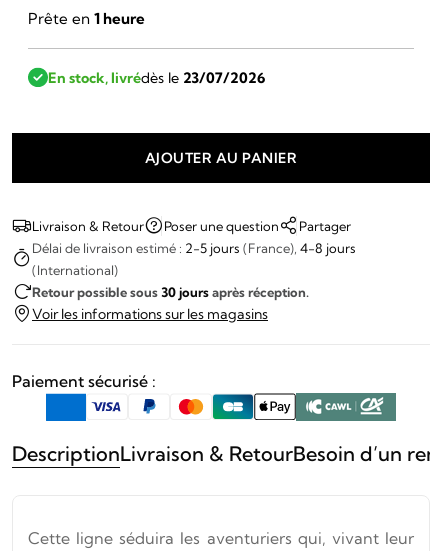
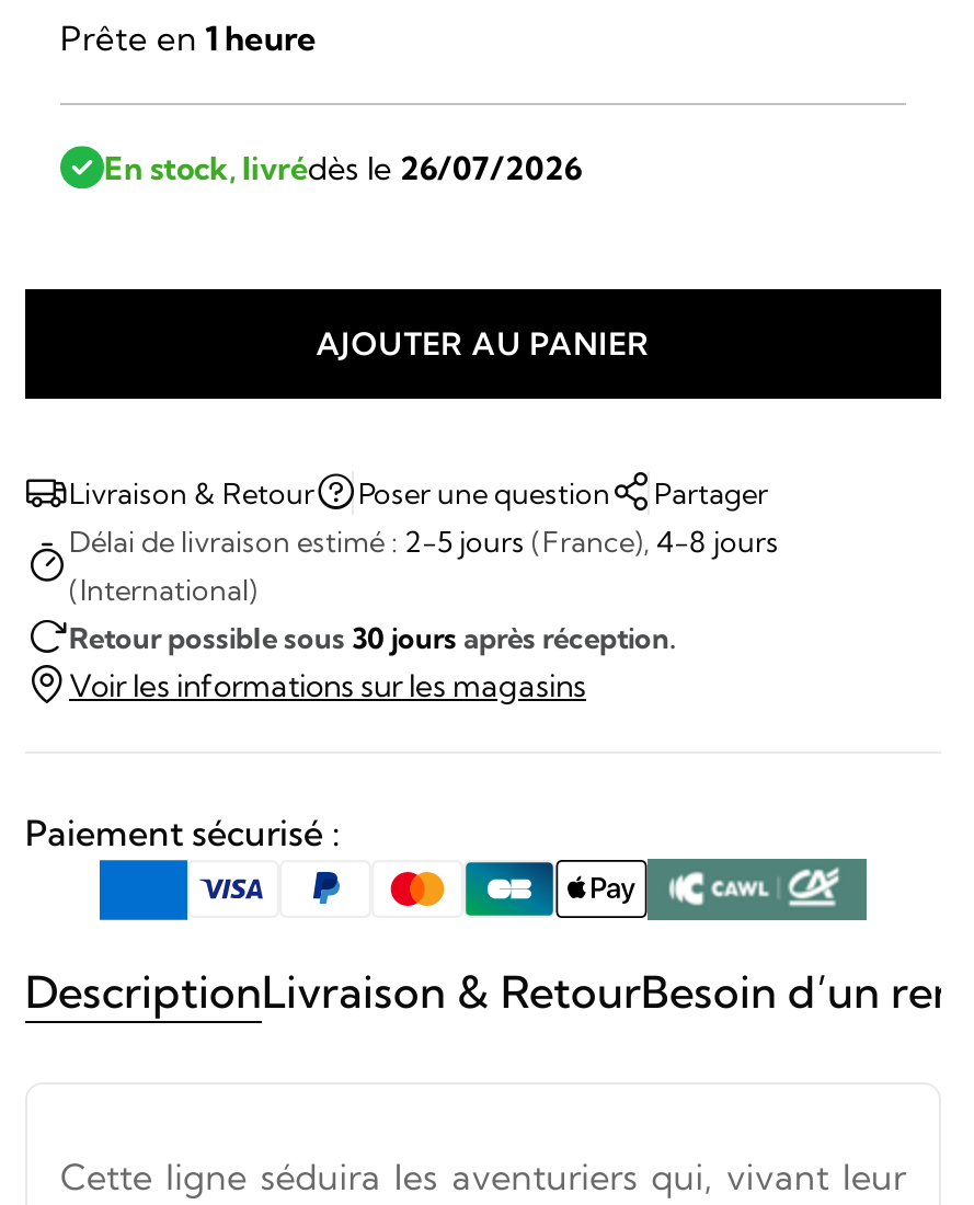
- En stock, livrédès le 23/07/2026
+ En stock, livrédès le 26/07/2026
